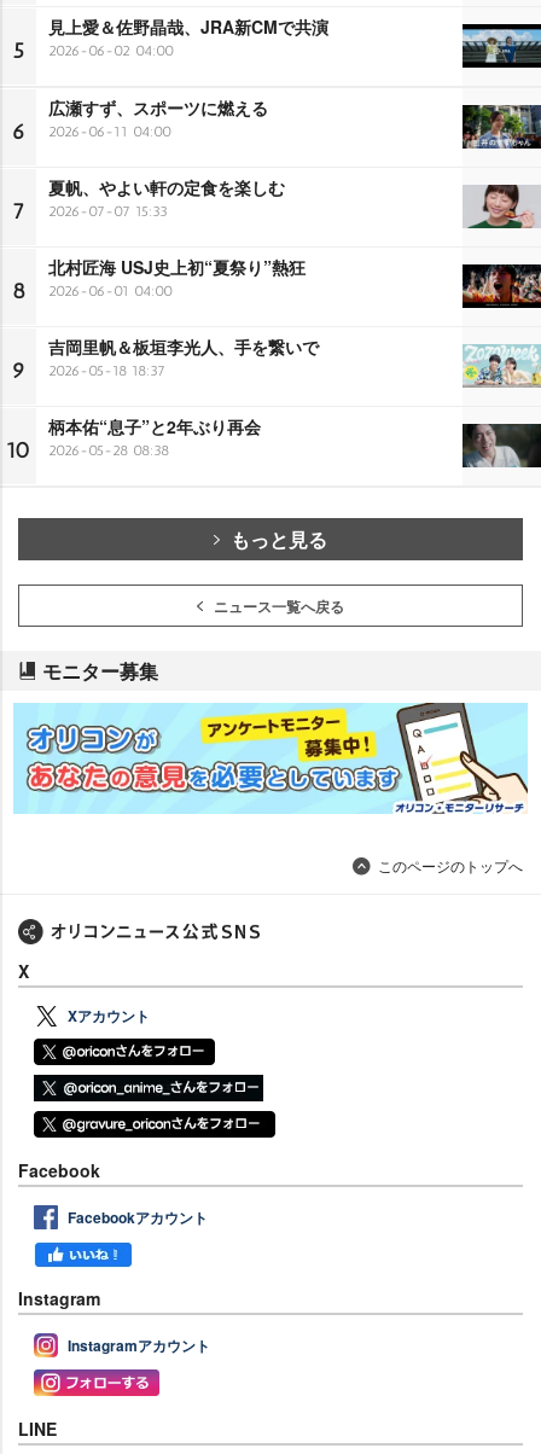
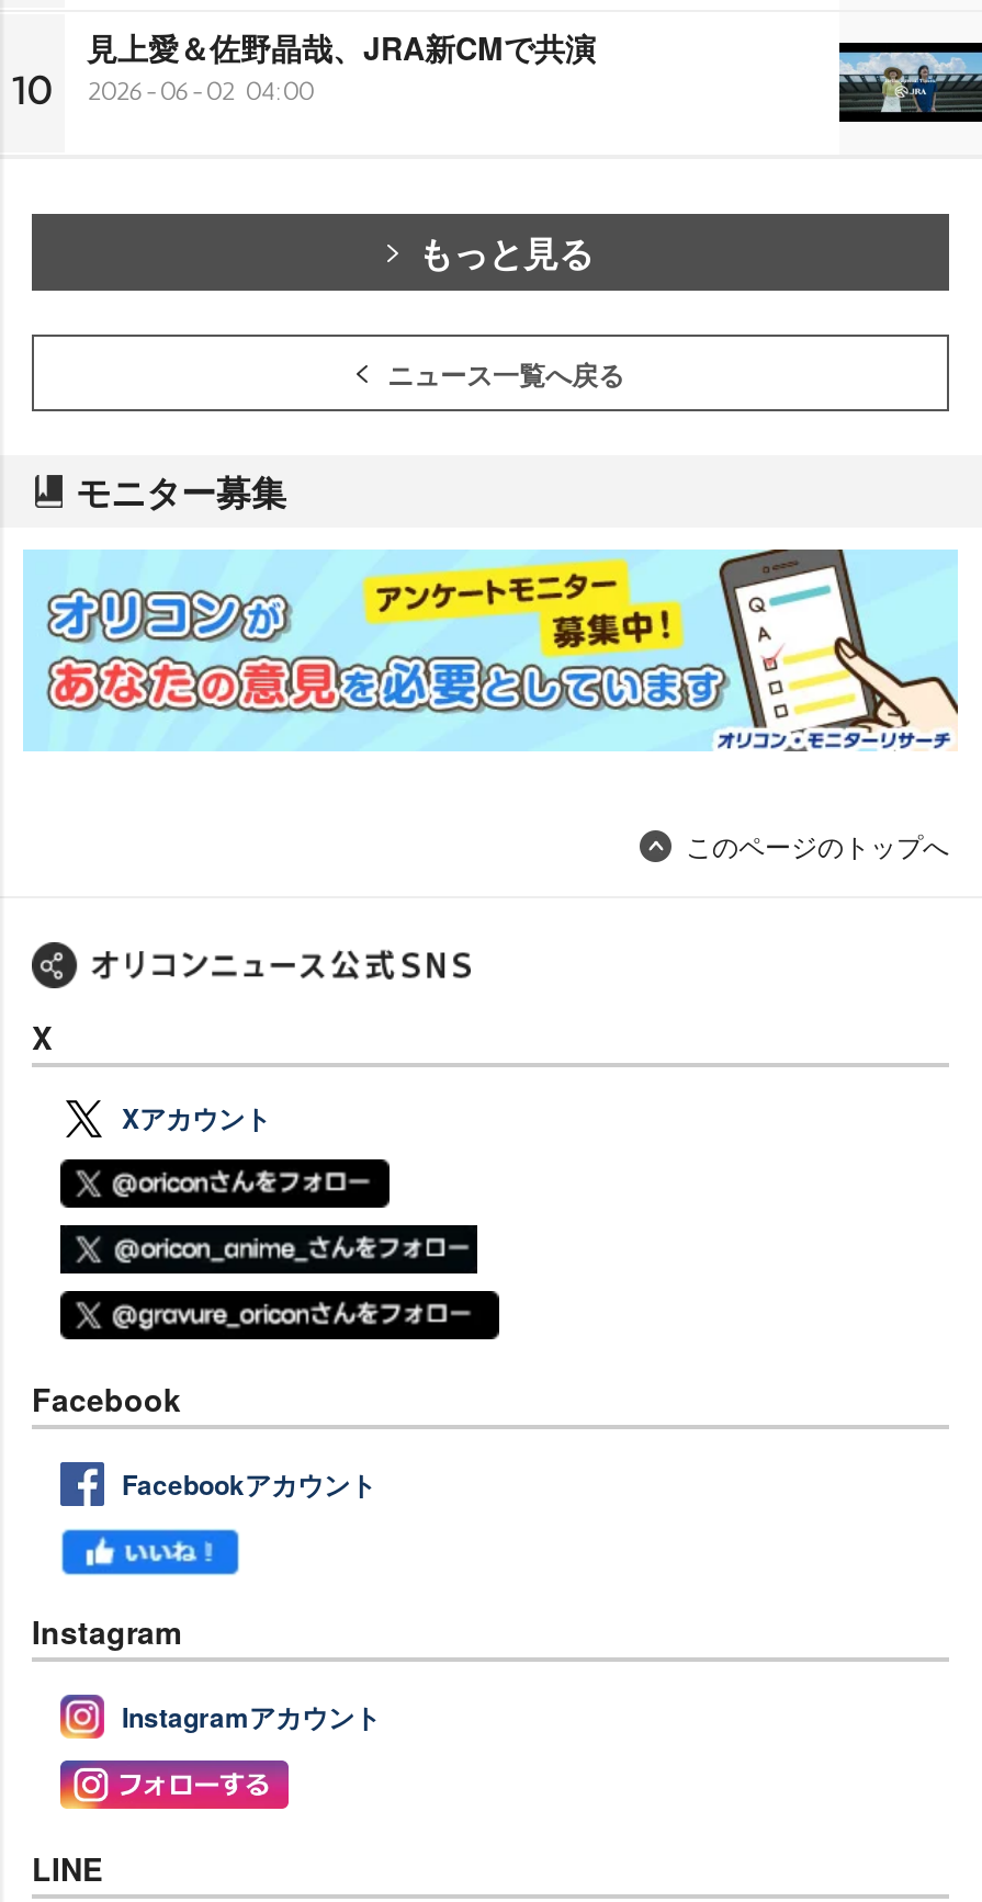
- 5 2026-06-02 04:00
+ 10 2026-06-02 04:00

- 広瀬すず、スポーツに燃える
- 2026-06-11 04:00
- 7

- [image]

- 6

- 夏帆、やよい軒の定食を楽しむ
- 2026-07-07 15:33
- 8

- [image]

- 北村匠海 USJ史上初“夏祭り”熱狂
- 2026-06-01 04:00
- 9

- [image]

- 吉岡里帆＆板垣李光人、手を繋いで
- 2026-05-18 18:37
- 10

- [image]

- 柄本佑“息子”と2年ぶり再会
- 2026-05-28 08:38

- [image]
